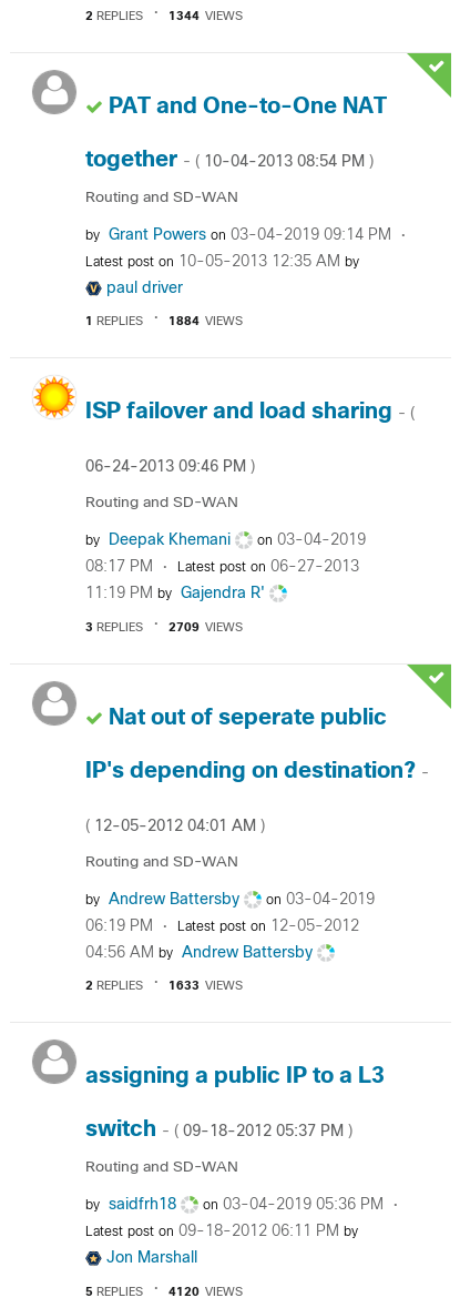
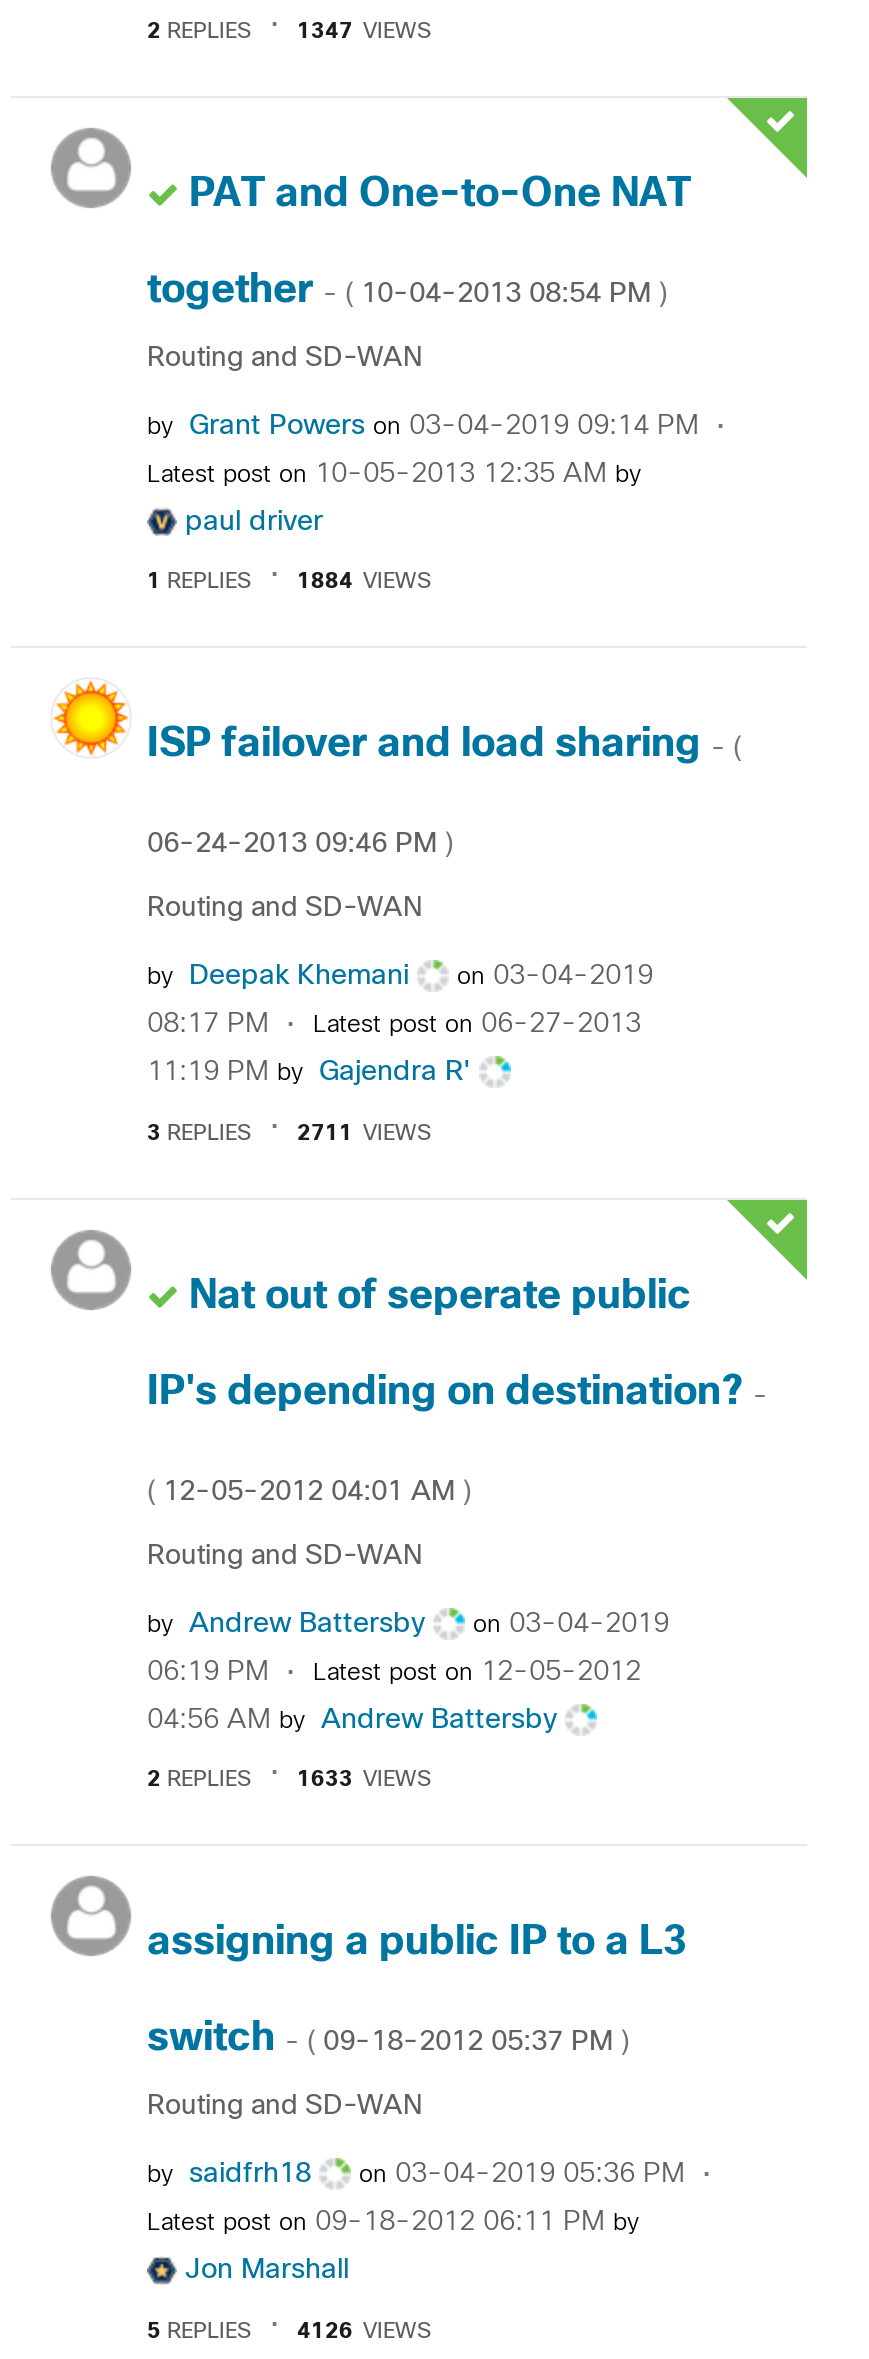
- 1344 VIEWS
+ 1347 VIEWS

- 2709 VIEWS
+ 2711 VIEWS

- 4120 VIEWS
+ 4126 VIEWS
